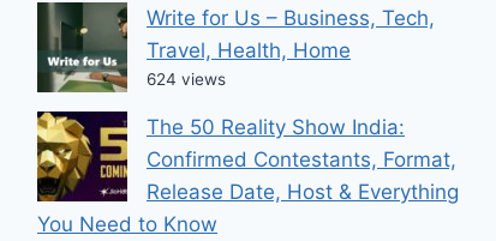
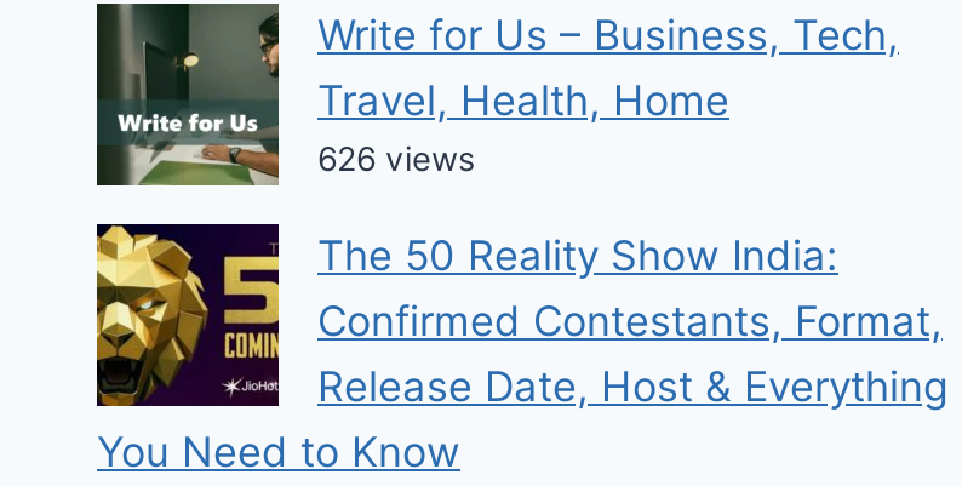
- 624 views
+ 626 views
